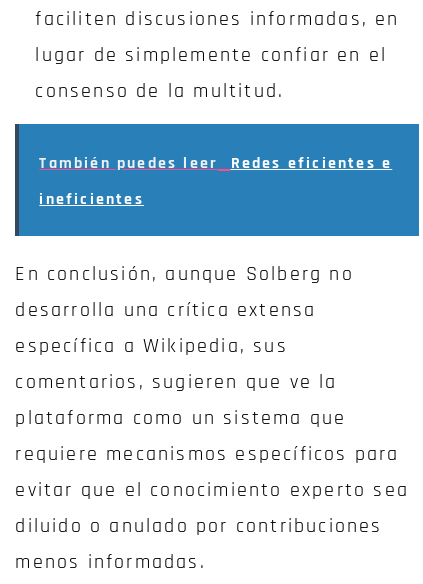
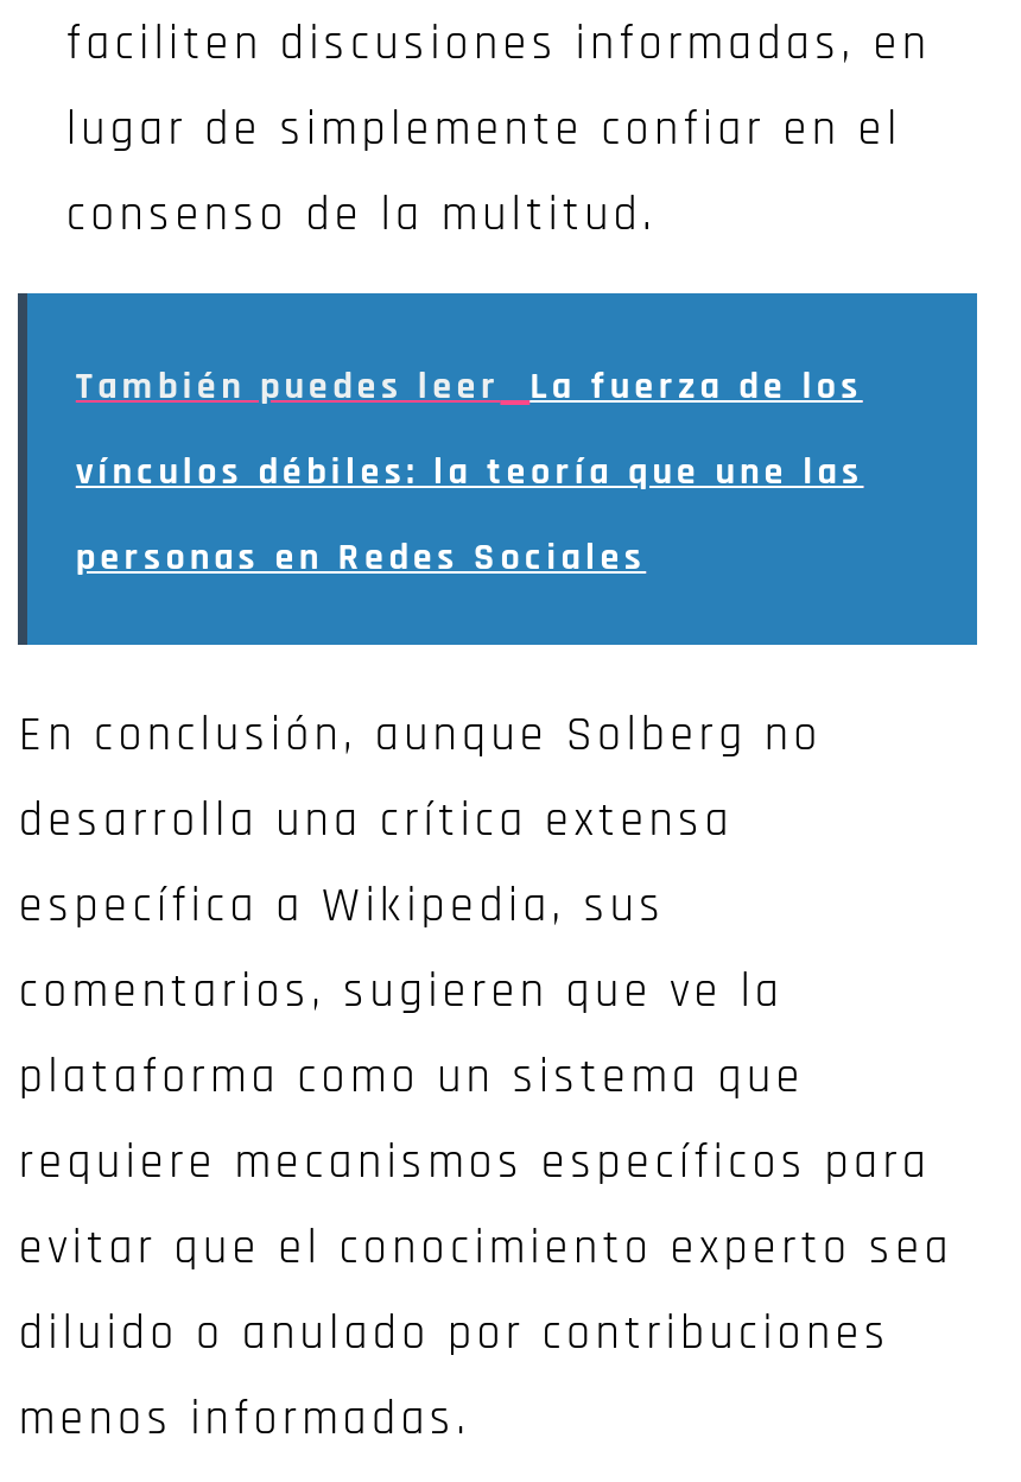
- También puedes leer Redes eficientes e
- ineficientes
+ También puedes leer La fuerza de los
+ vínculos débiles: la teoría que une las
+ personas en Redes Sociales
